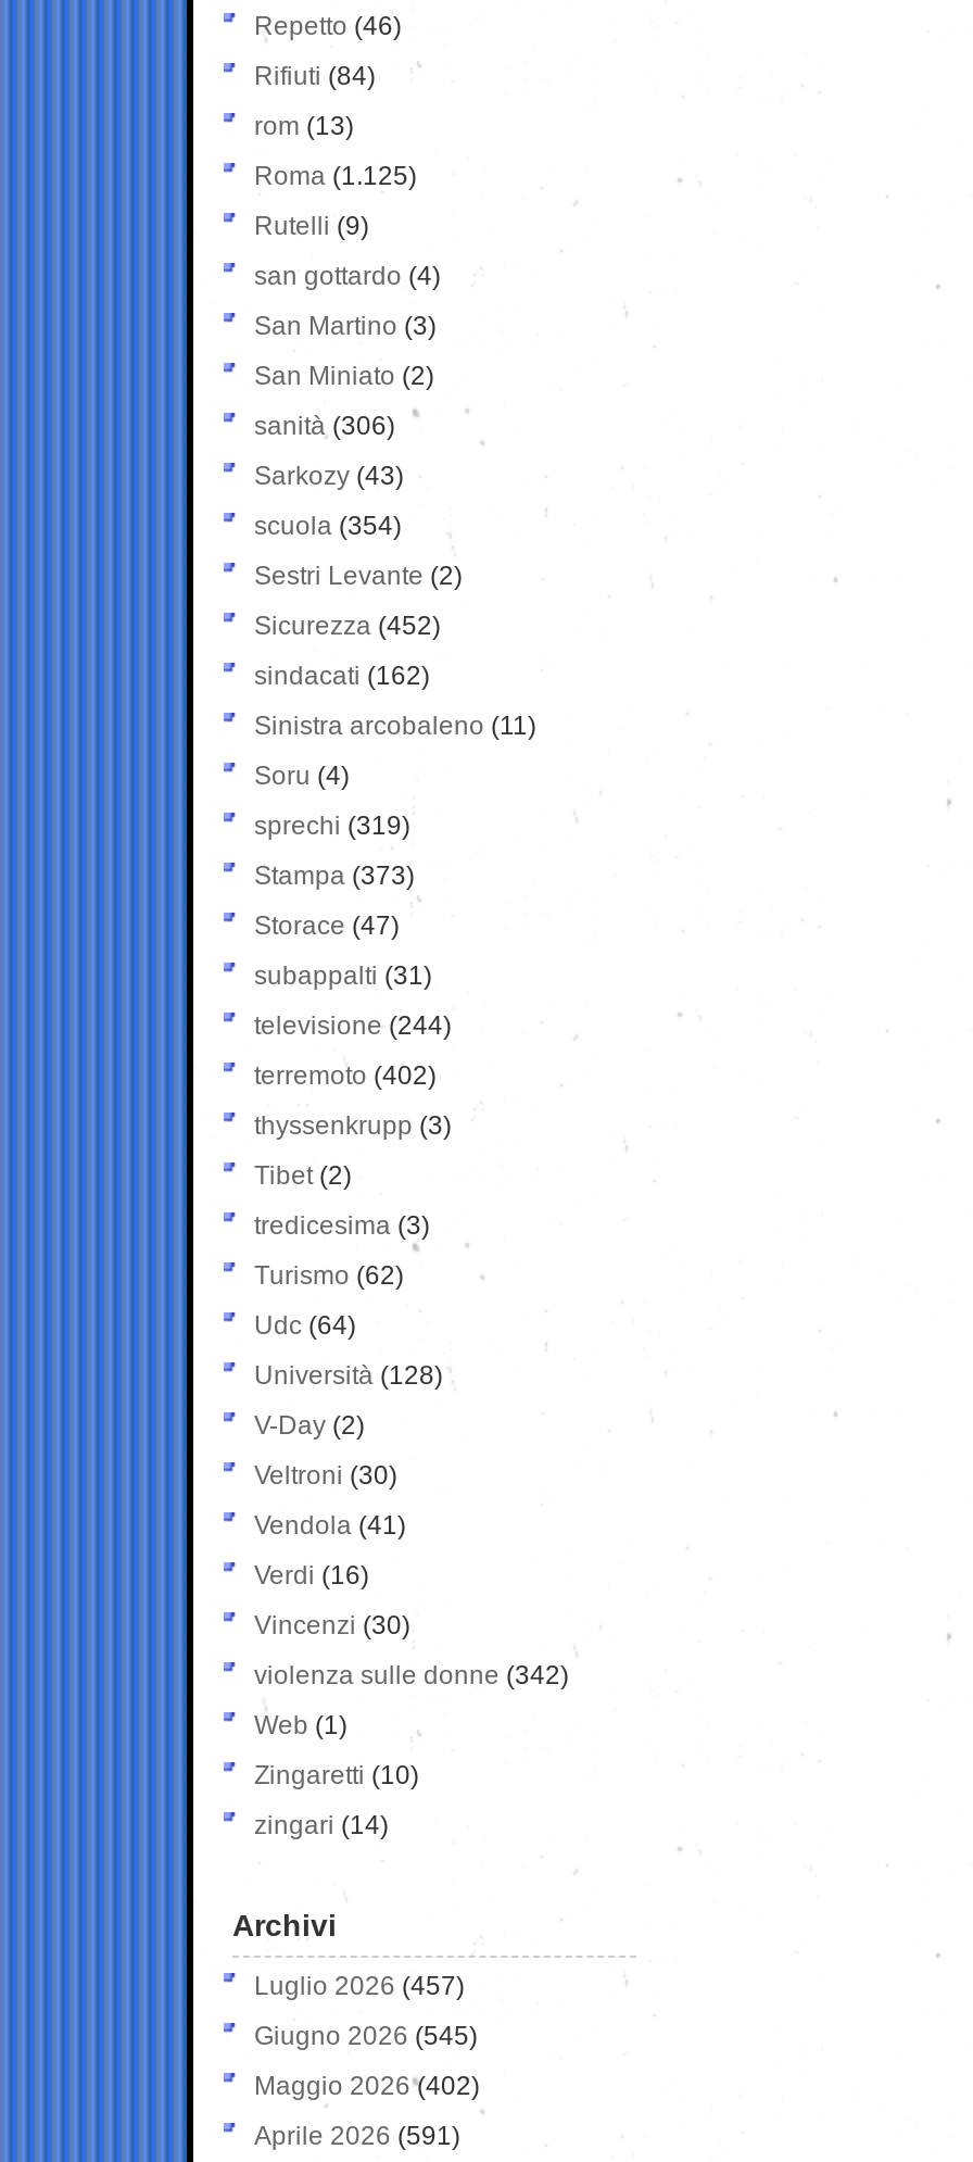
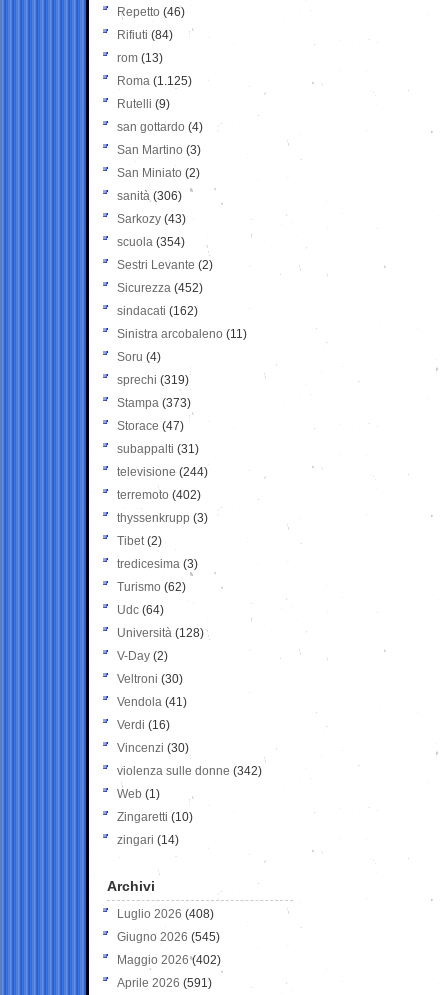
- Luglio 2026 (457)
+ Luglio 2026 (408)
